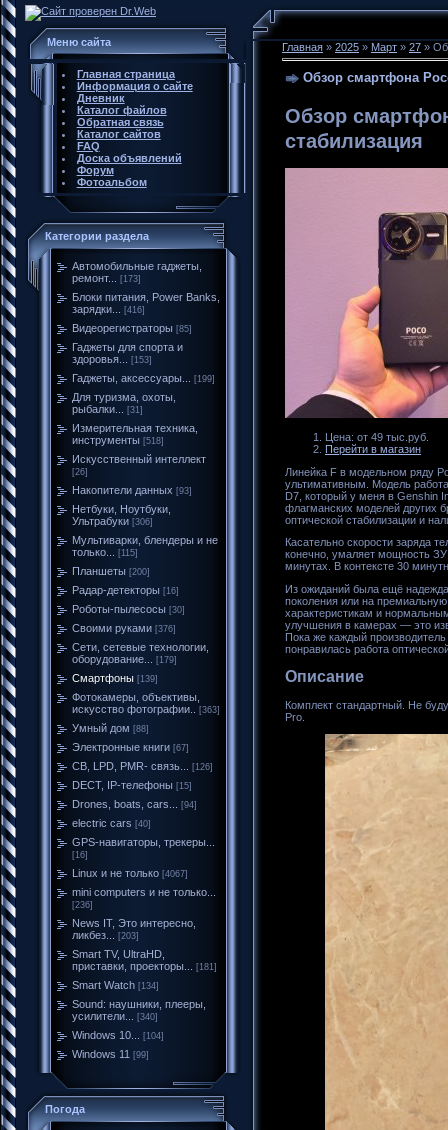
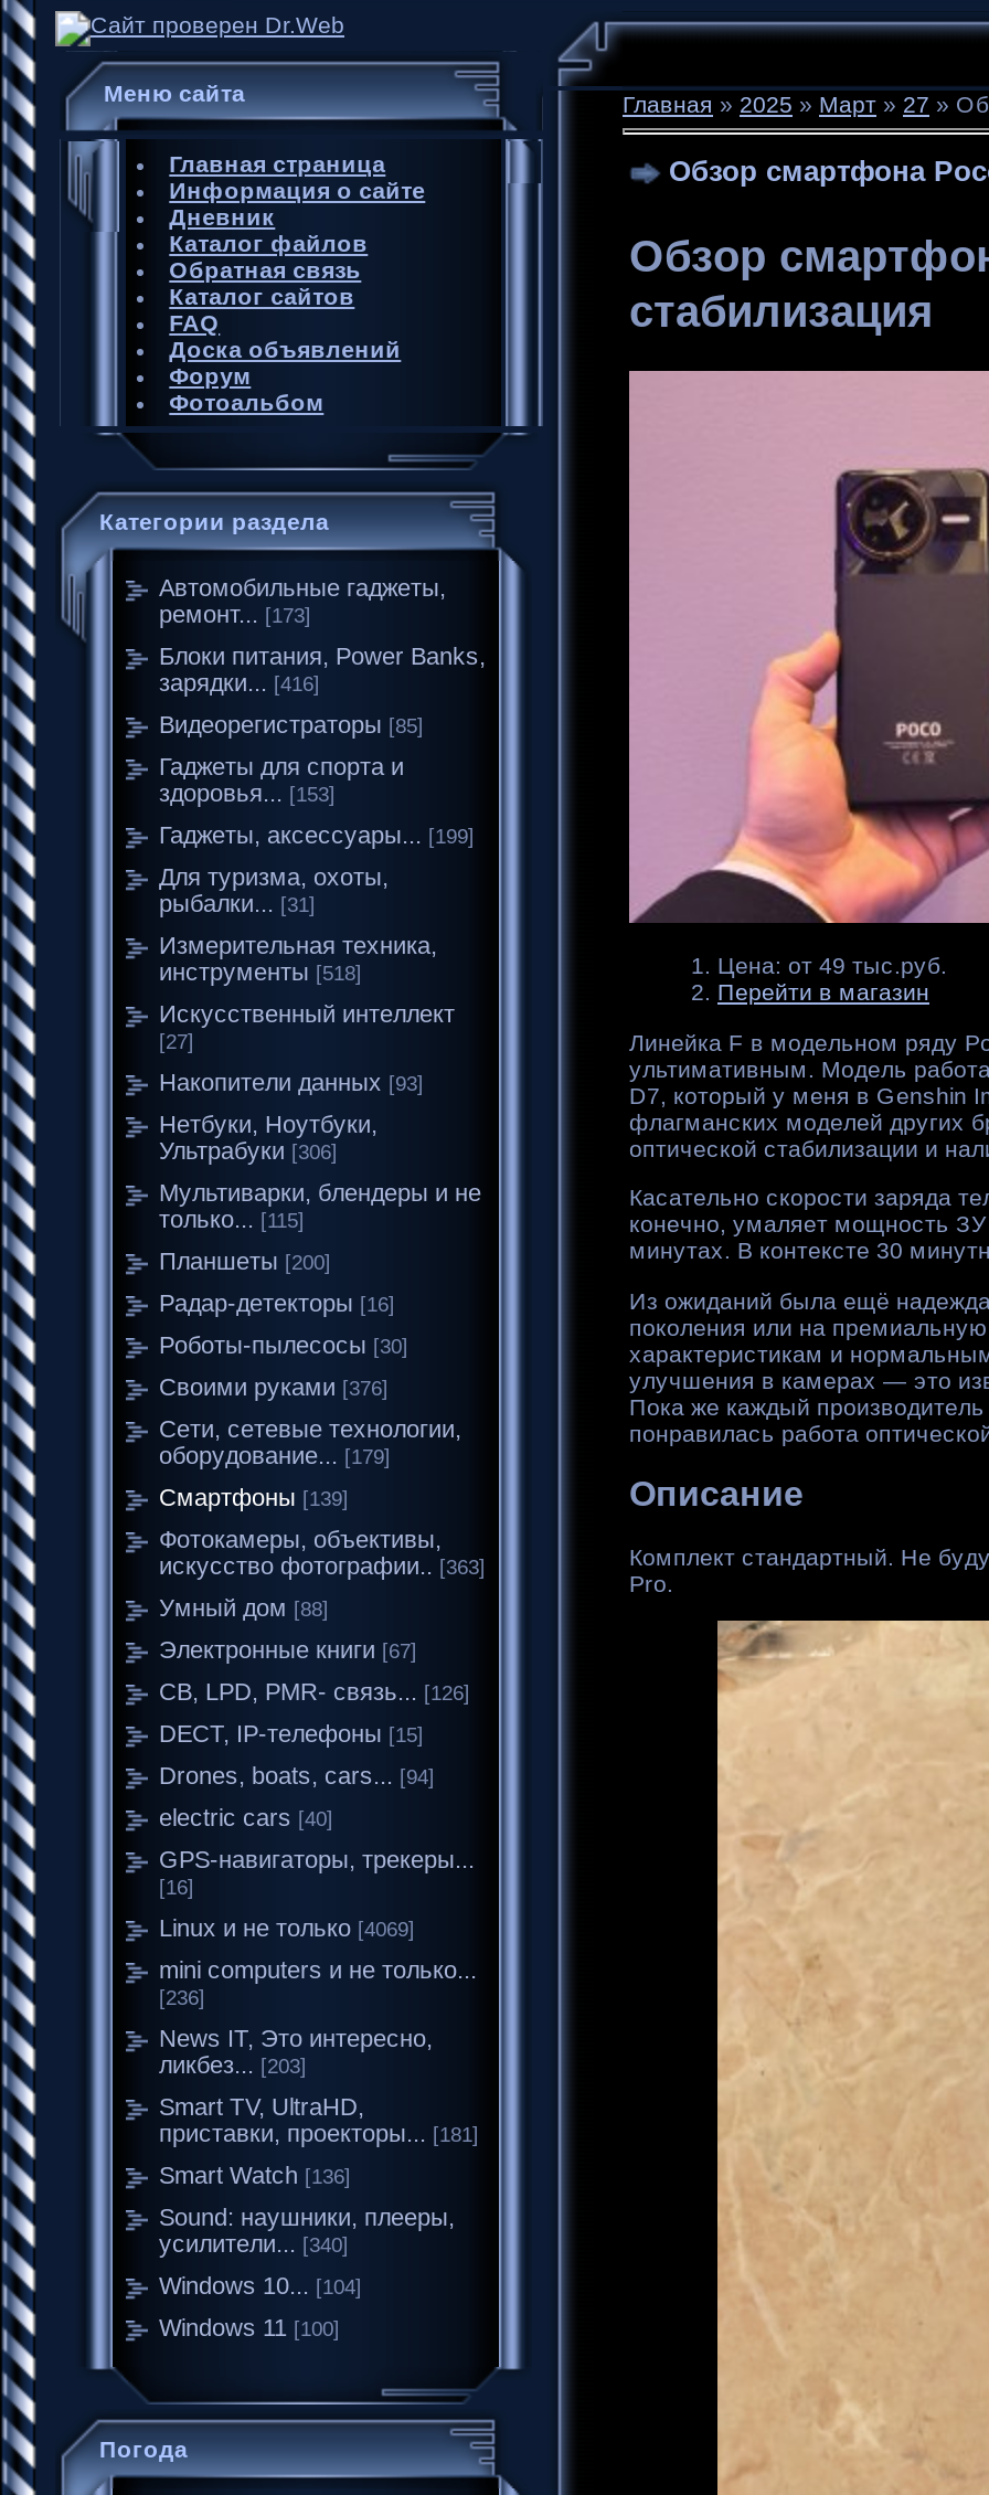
- [26]
+ [27]

- Linux и не только [4067]
+ Linux и не только [4069]

- Smart Watch [134]
+ Smart Watch [136]

- Windows 11 [99]
+ Windows 11 [100]
